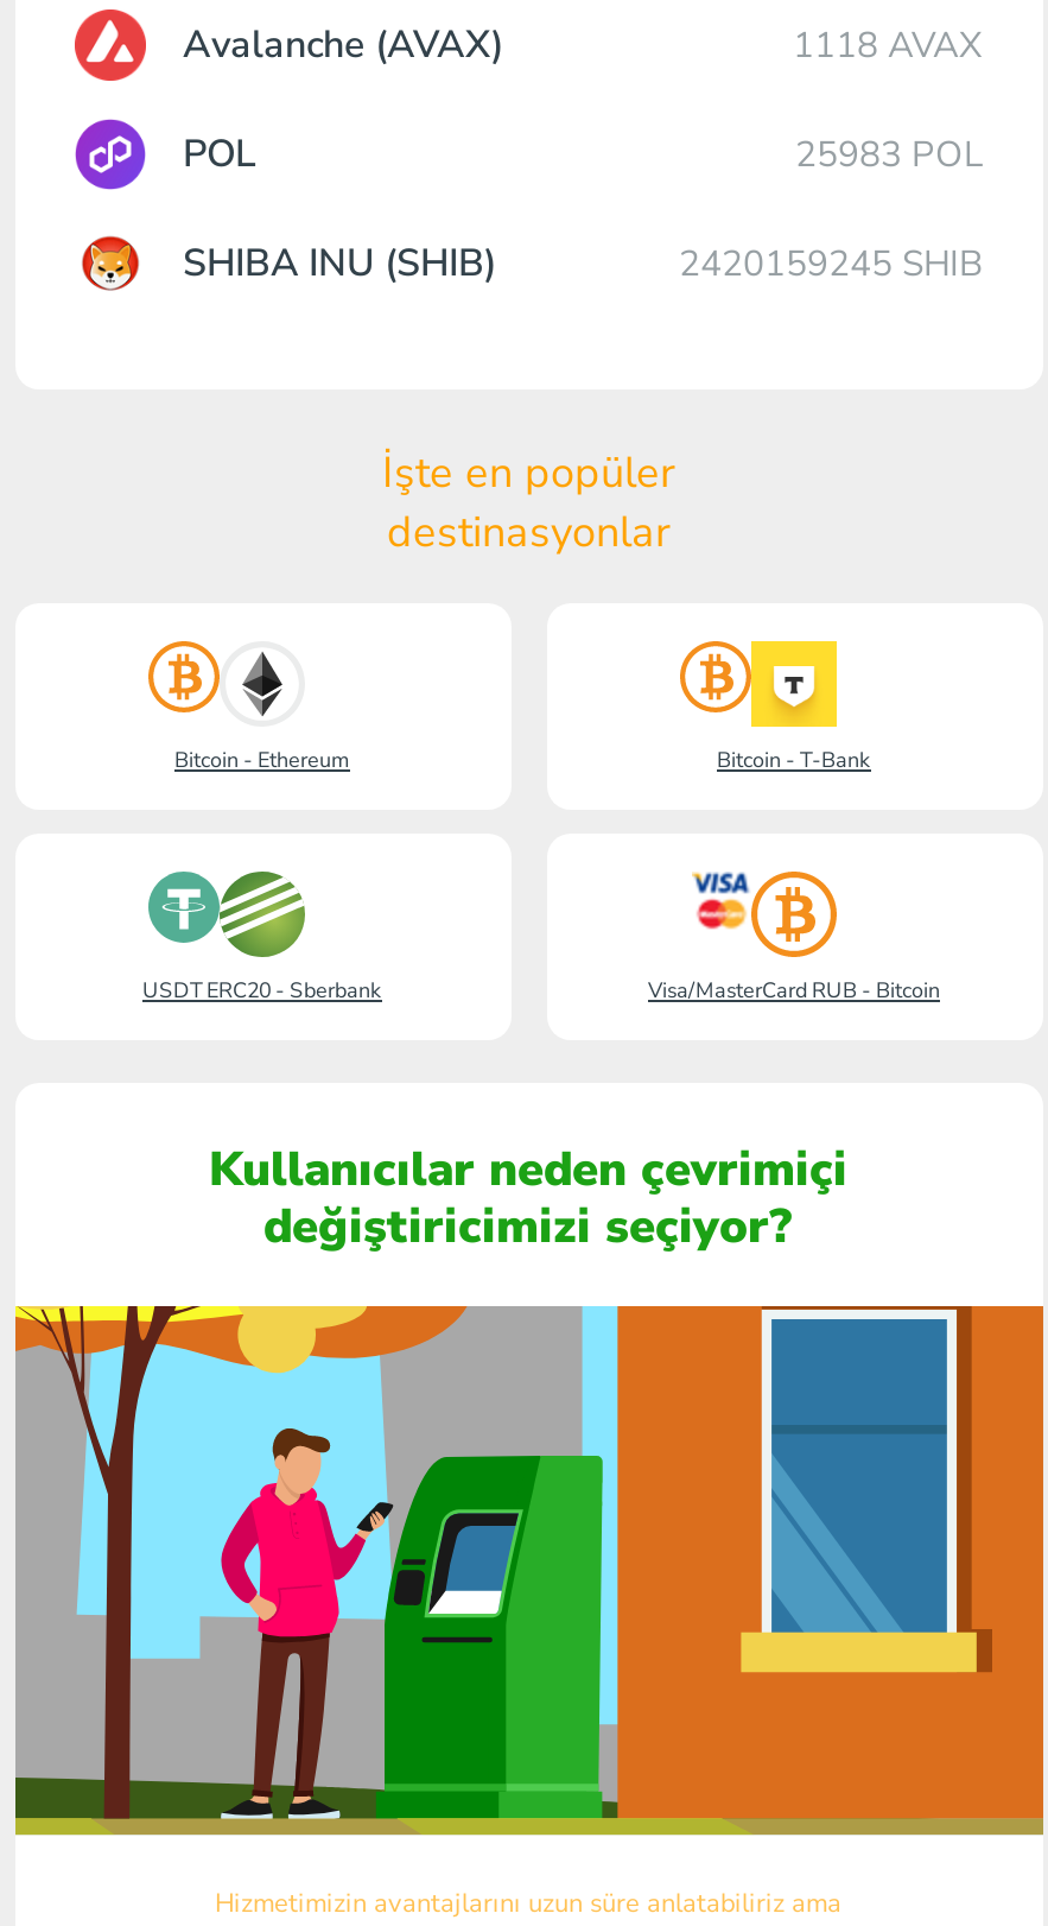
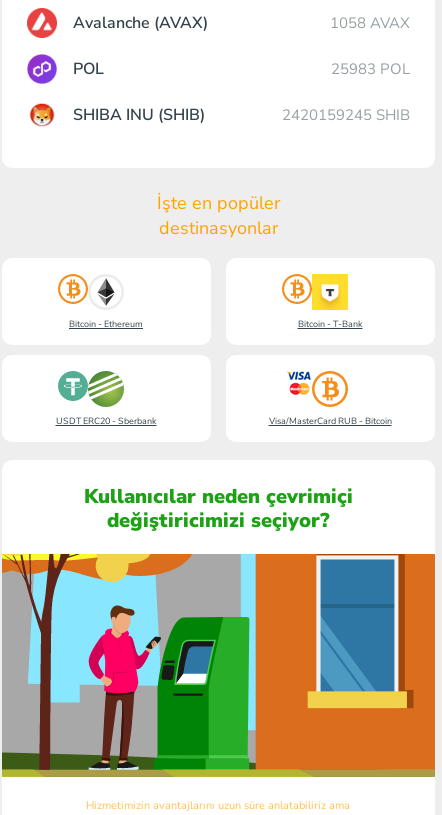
- 1118 AVAX
+ 1058 AVAX
